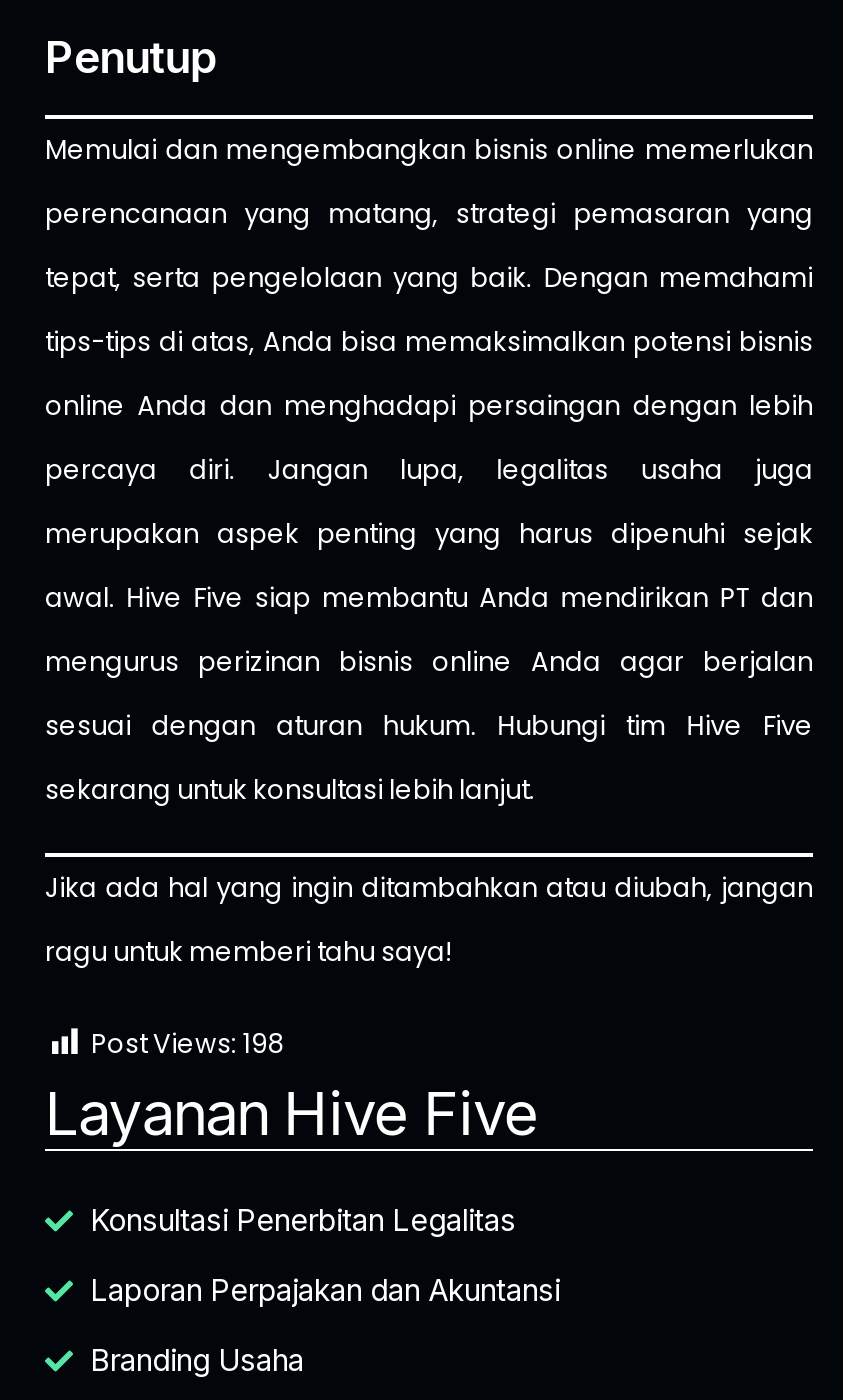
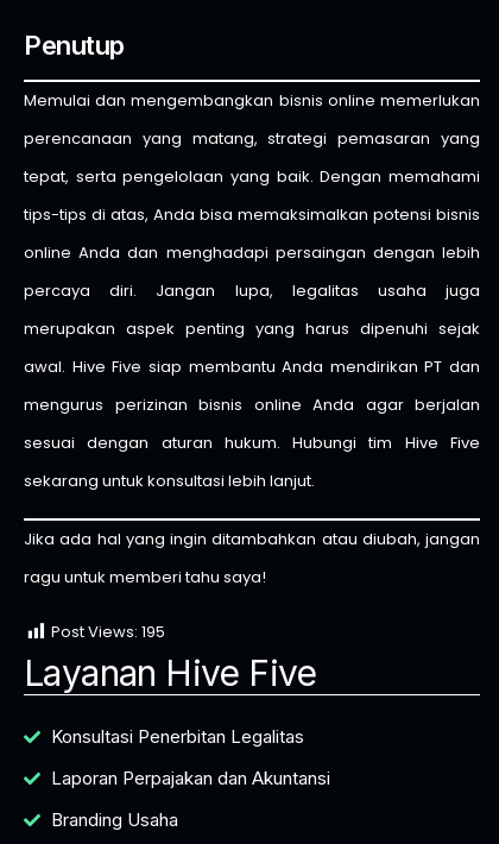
- Post Views: 198
+ Post Views: 195
